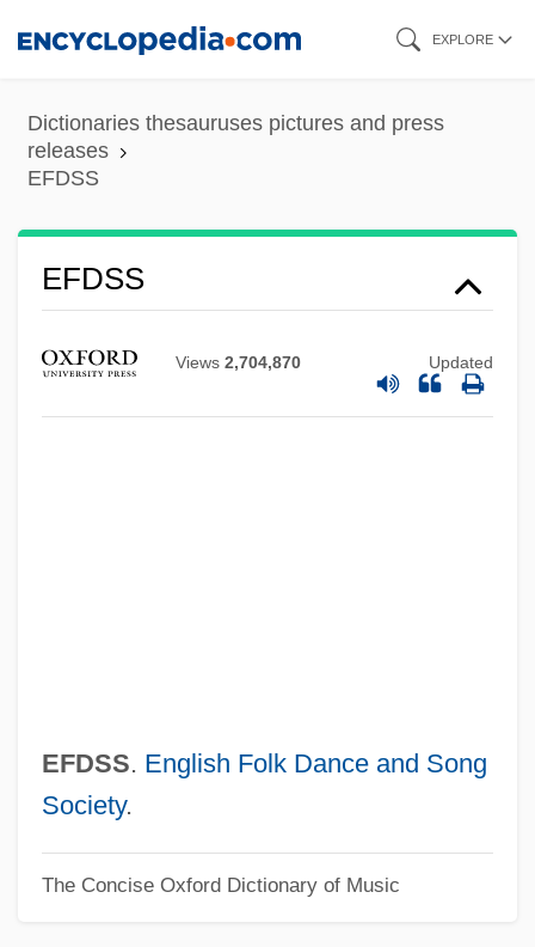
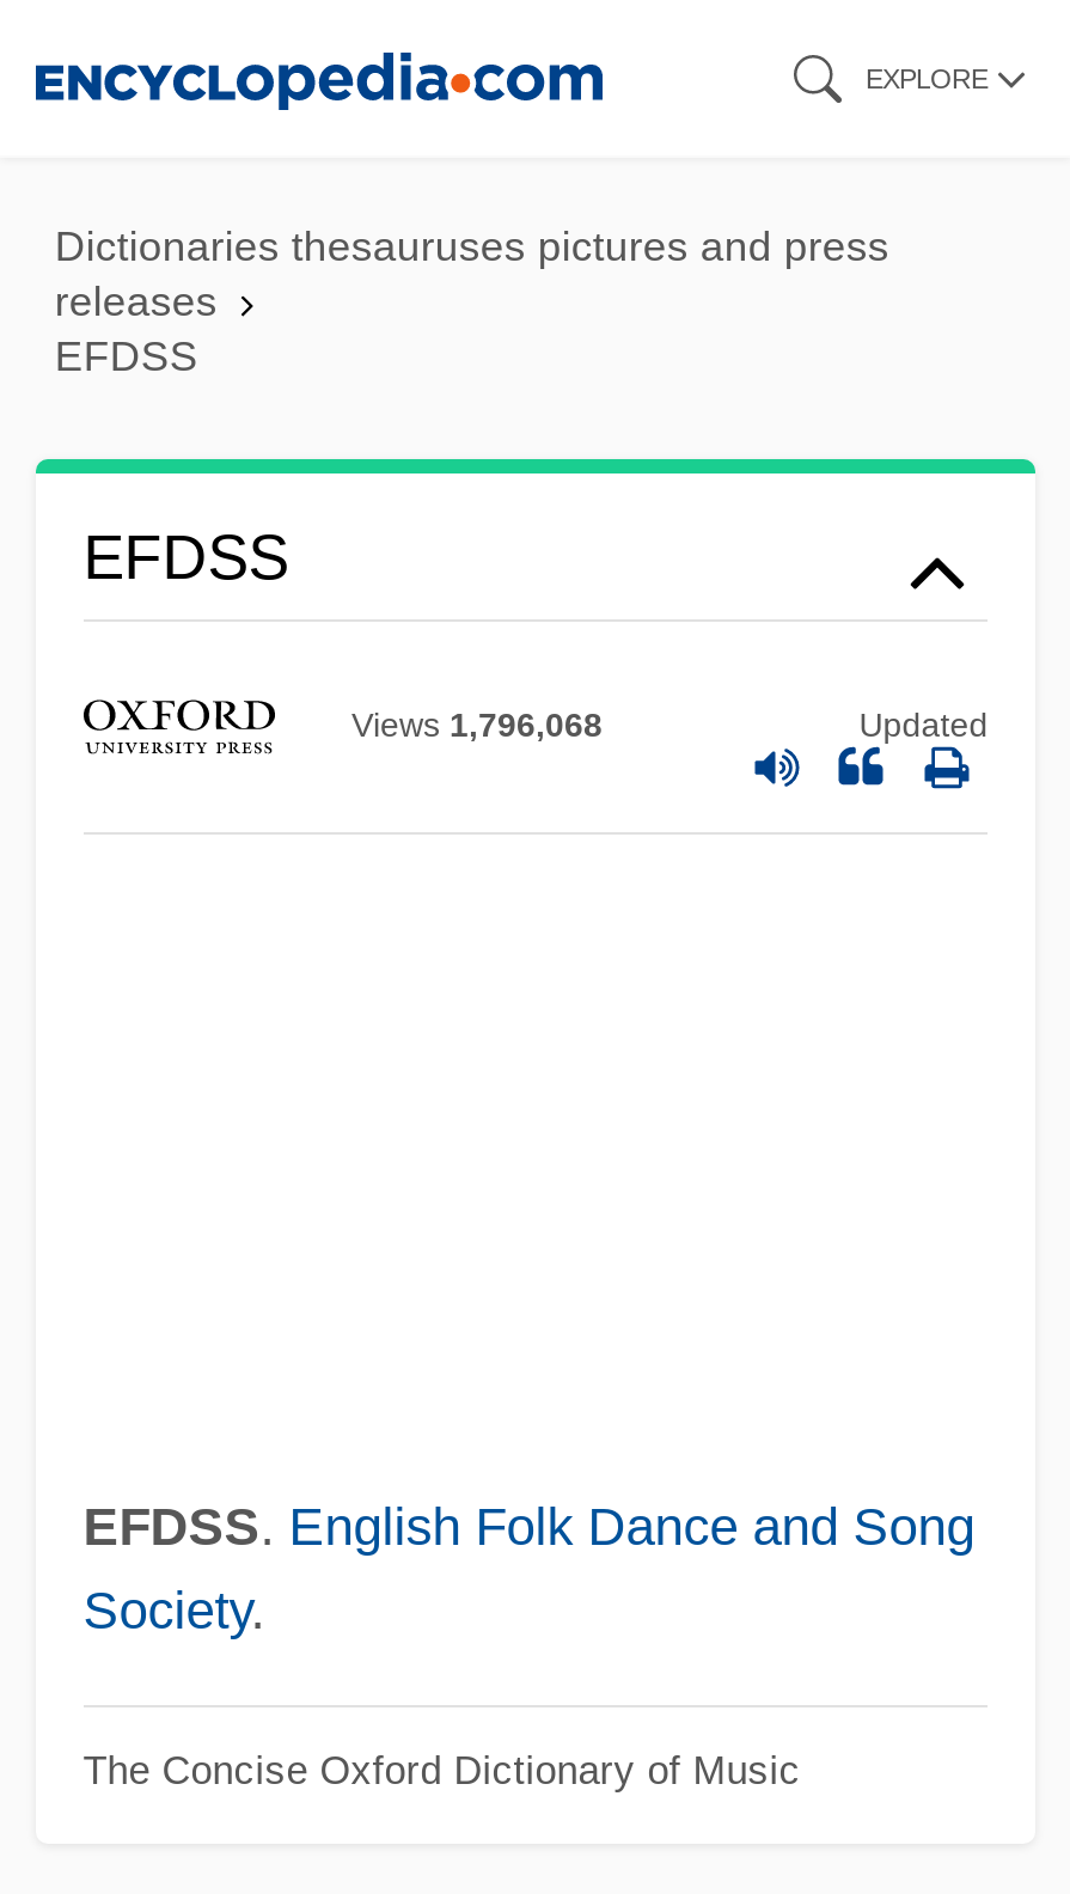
- Views 2,704,870
+ Views 1,796,068
